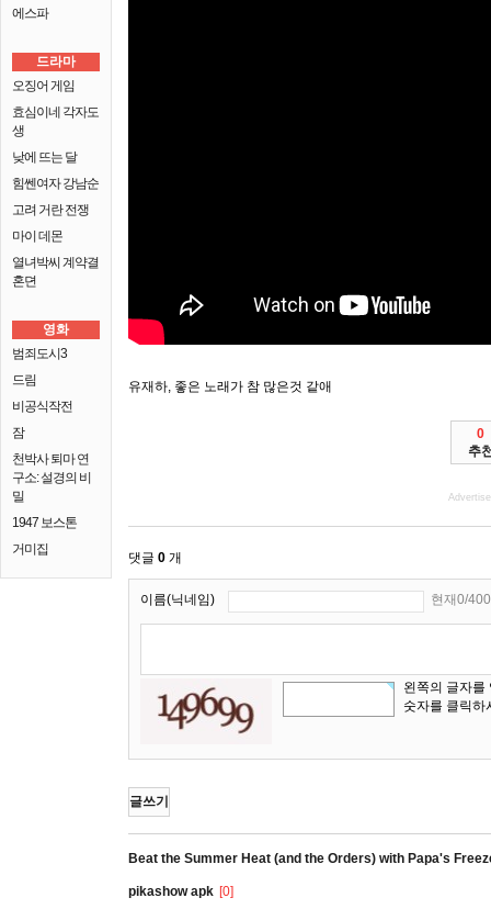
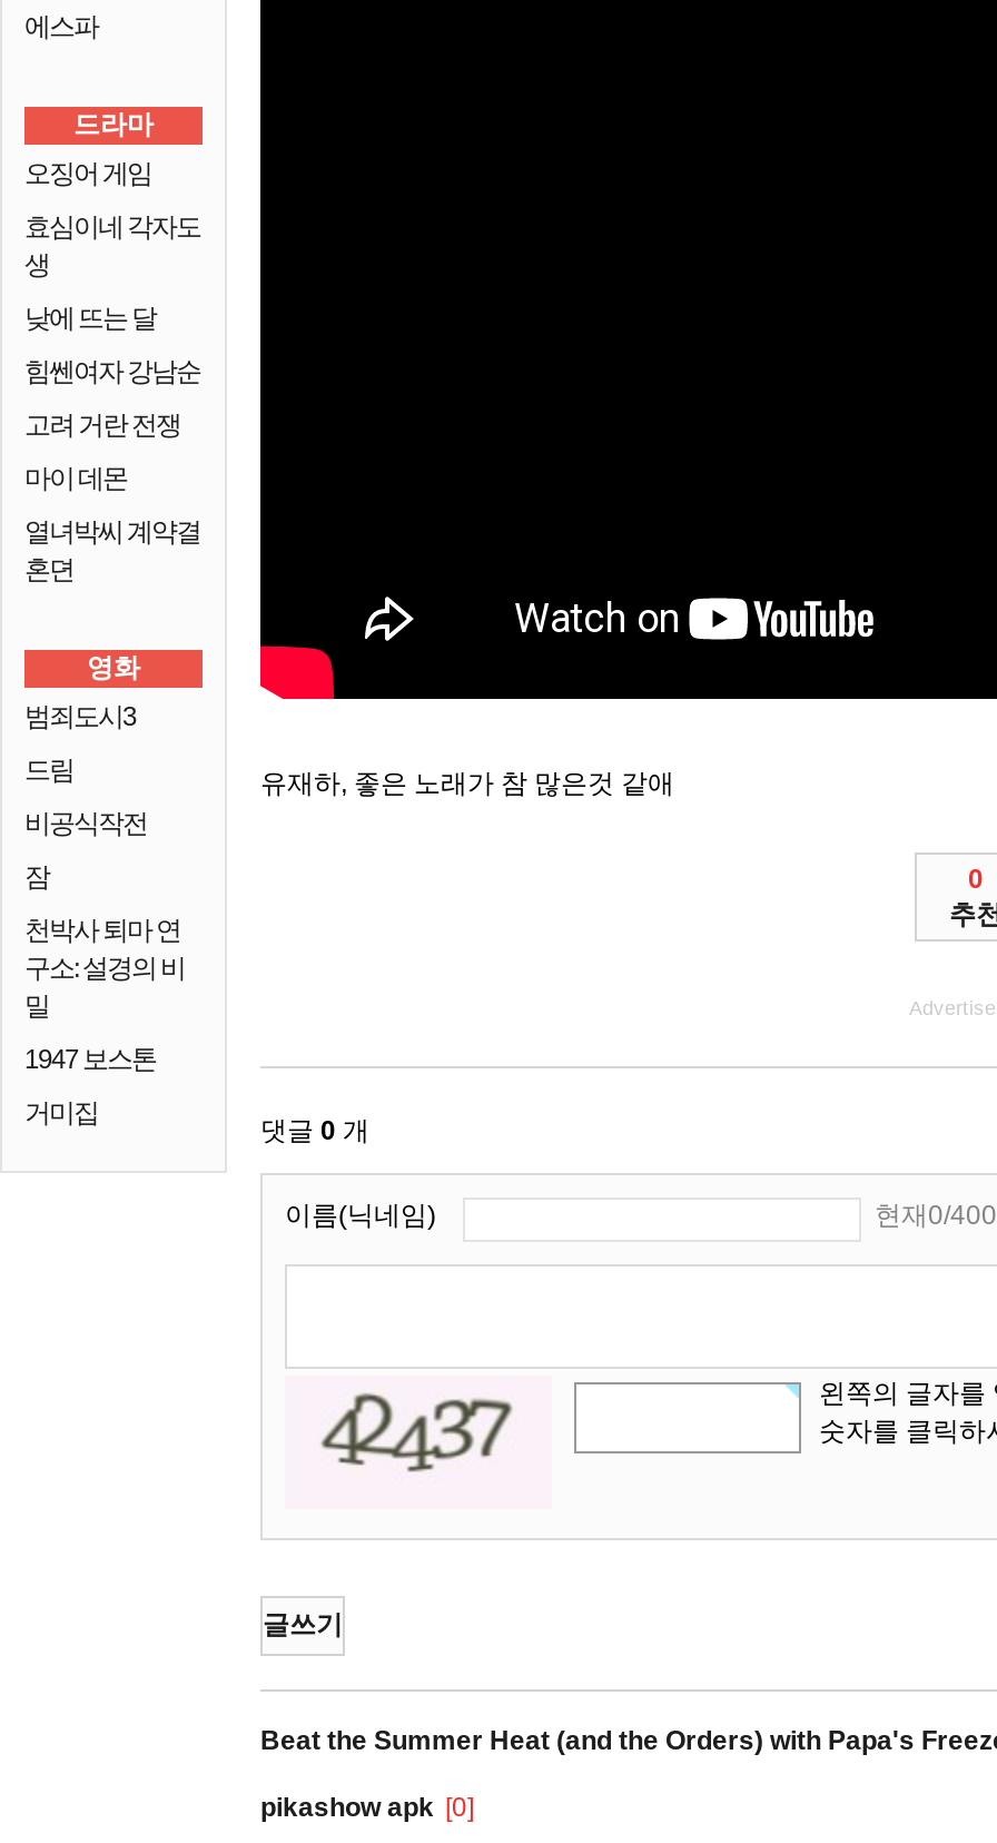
- [image]
+ [image]
